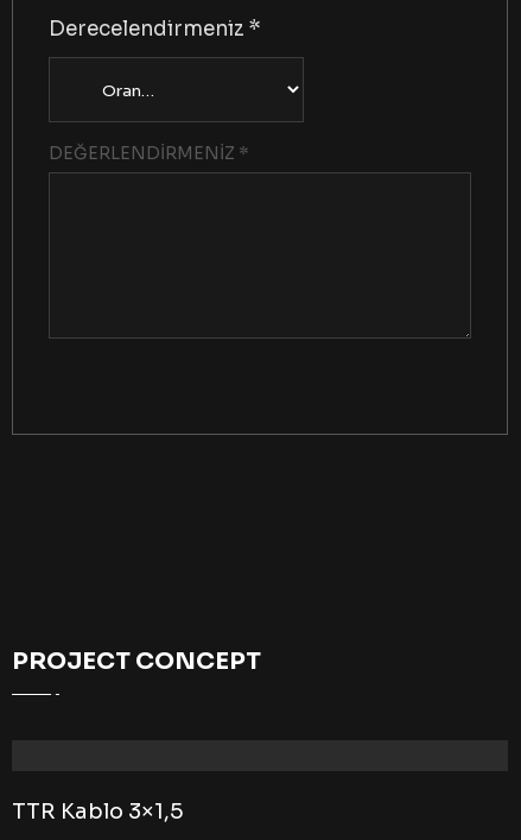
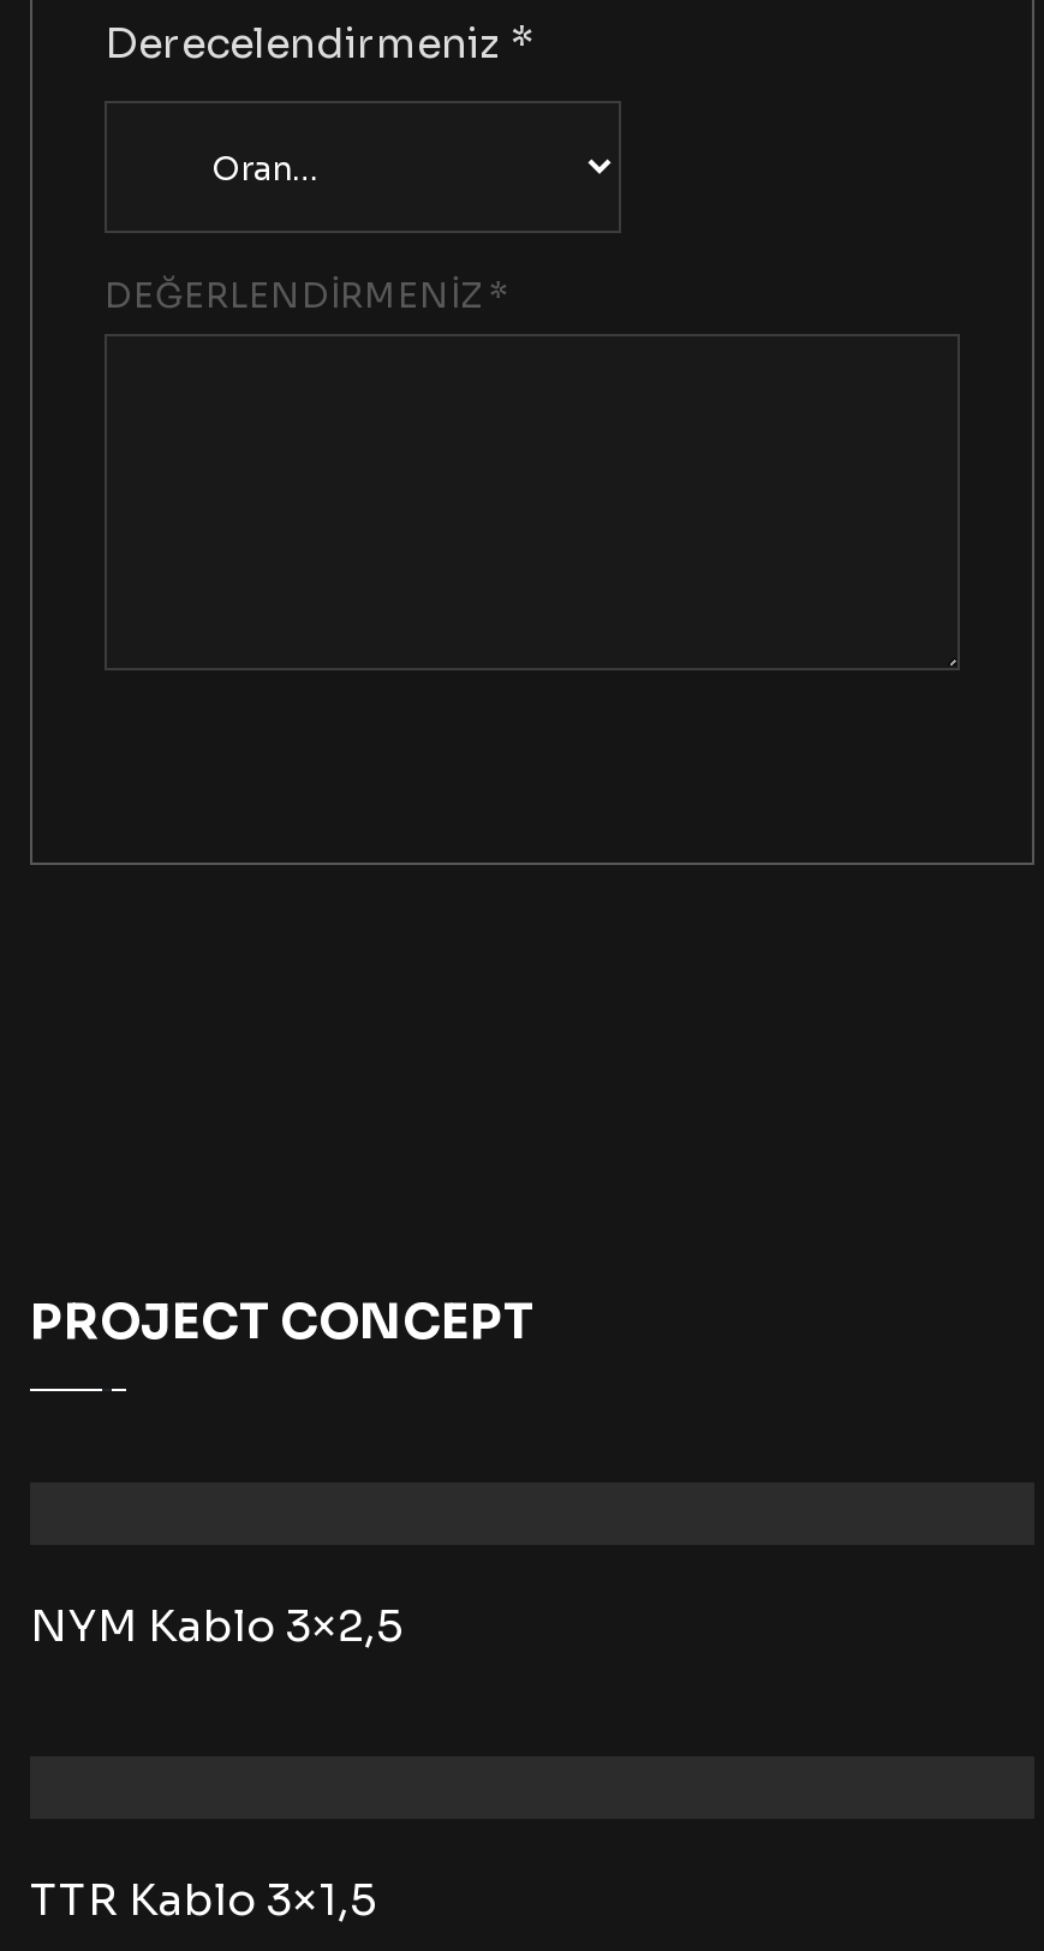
+ NYM Kablo 3×2,5
